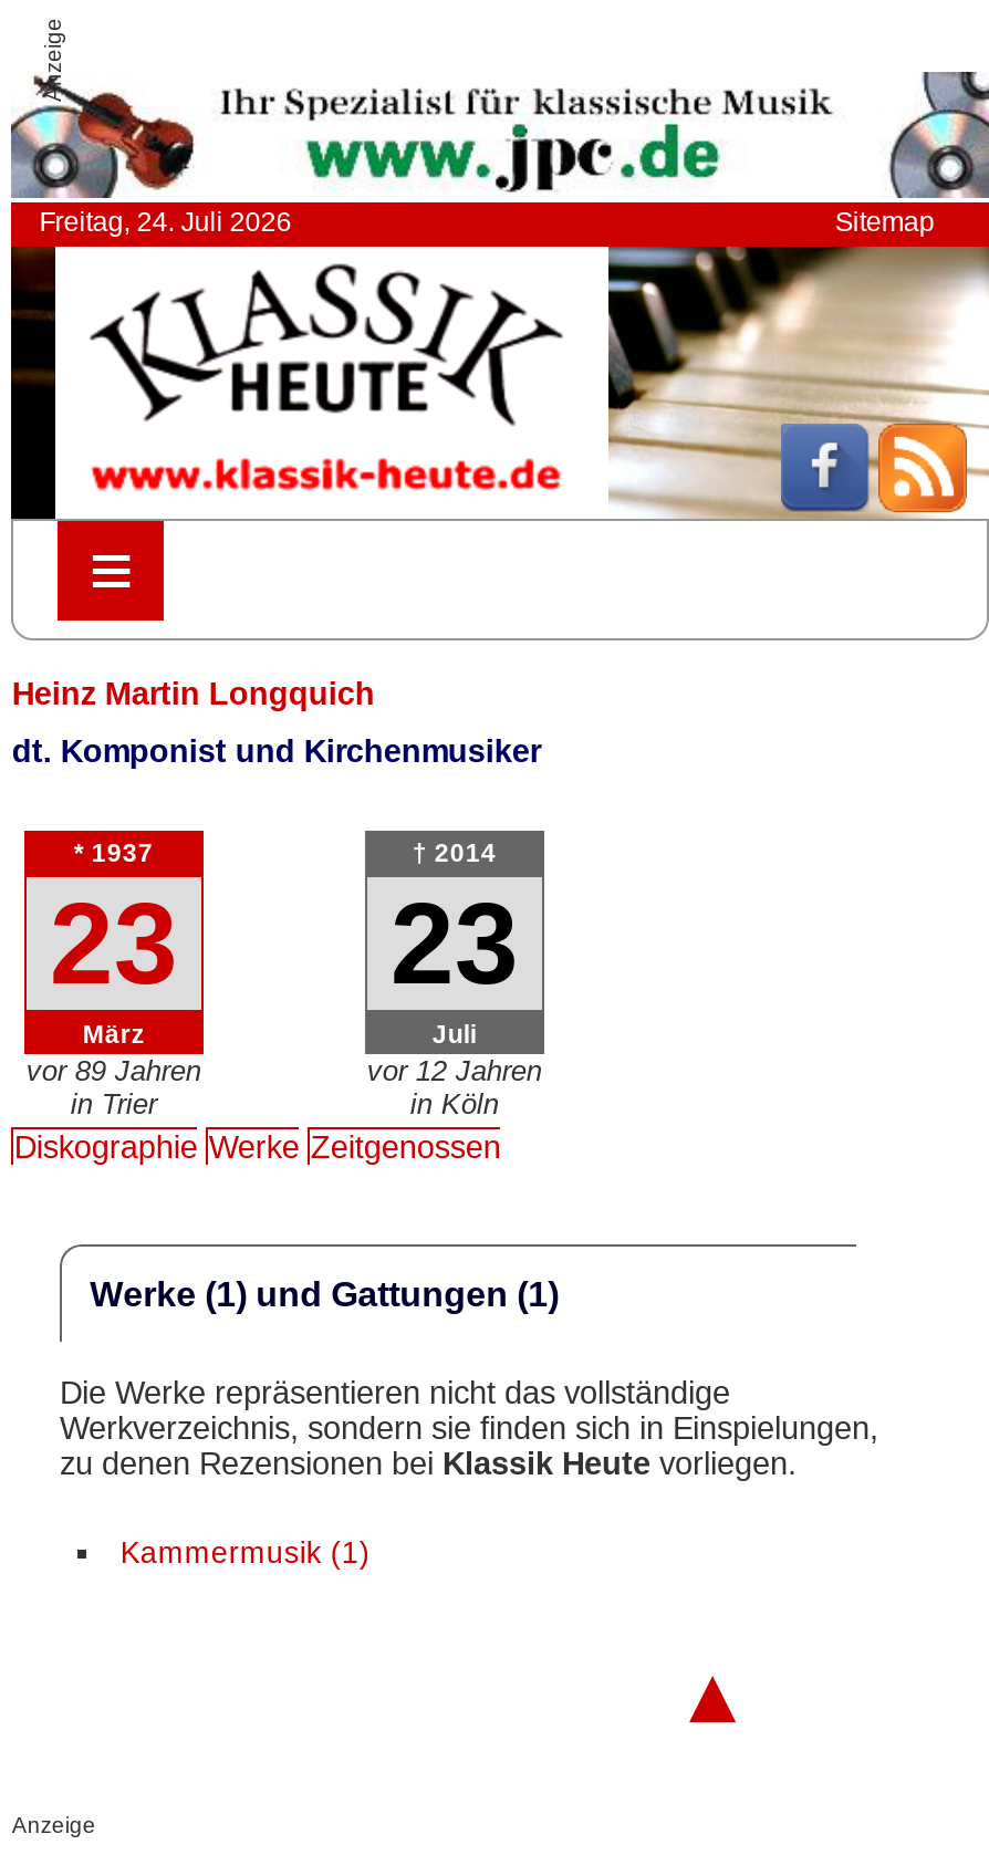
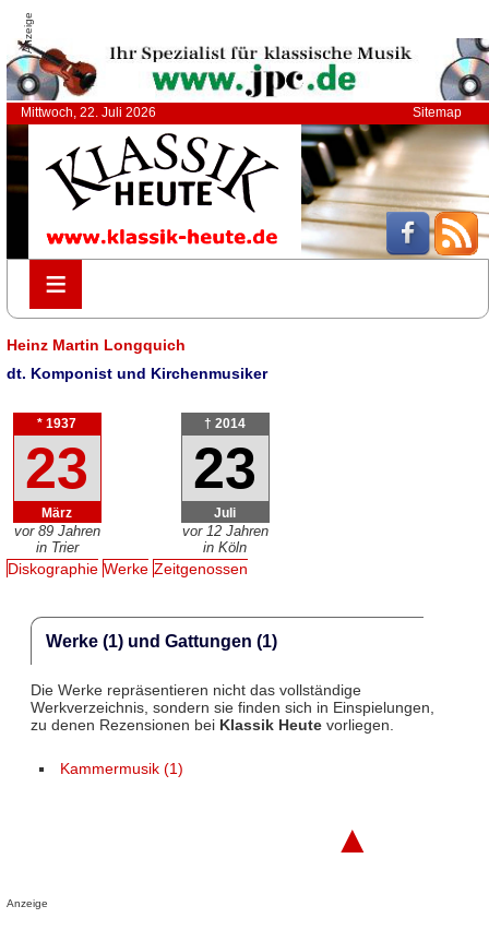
- Freitag, 24. Juli 2026
+ Mittwoch, 22. Juli 2026
